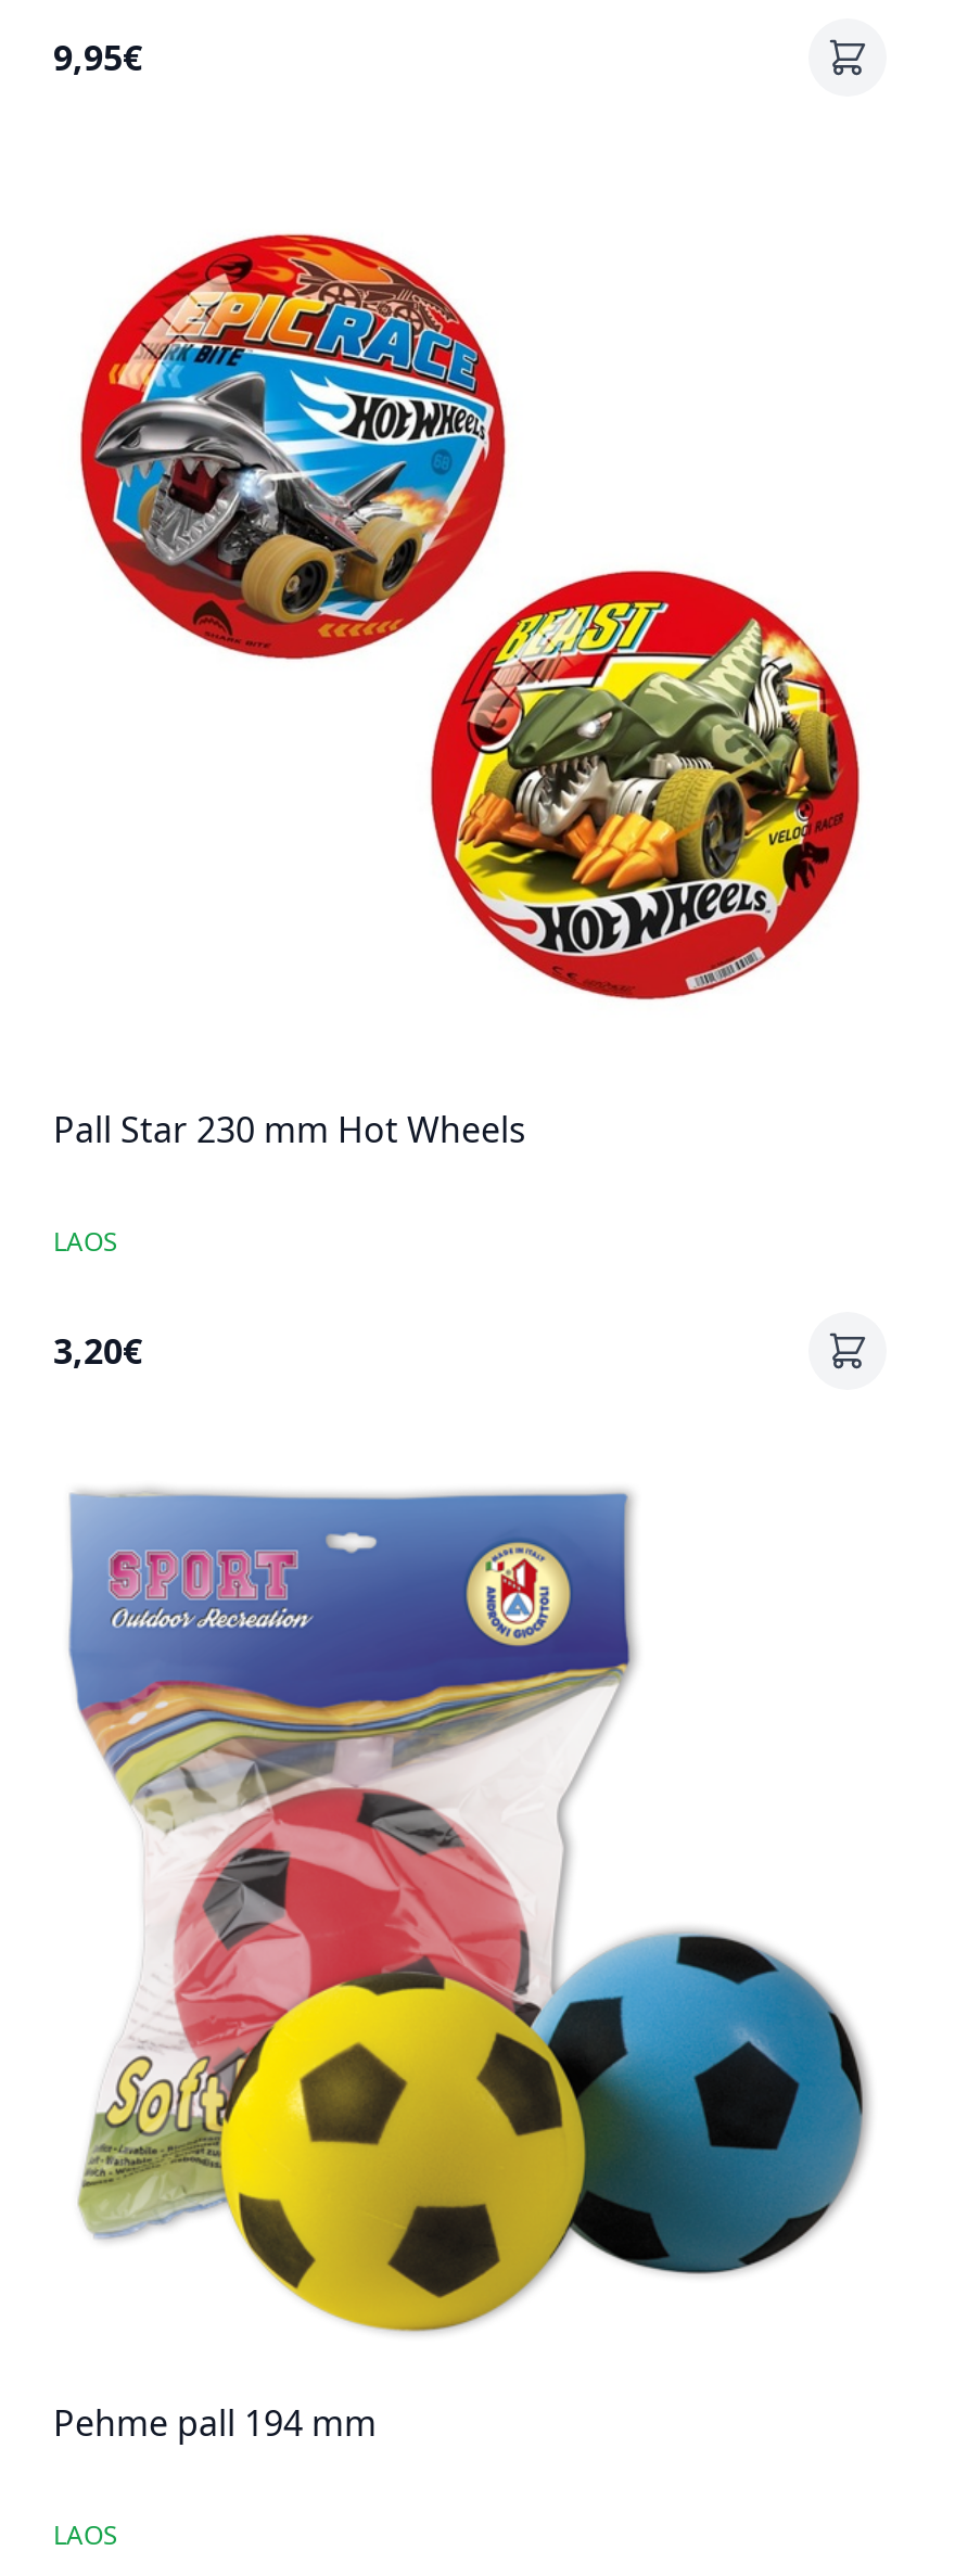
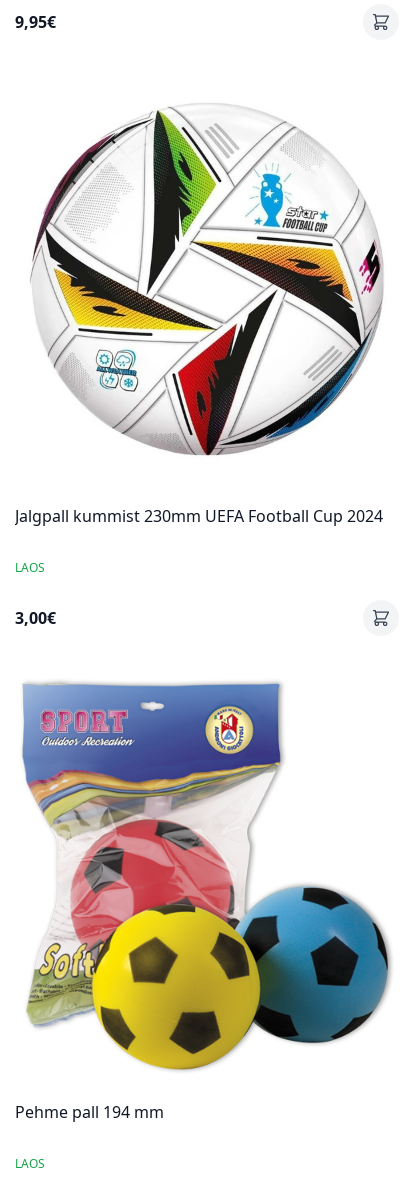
- [image]
+ [image]

- Pall Star 230 mm Hot Wheels
+ Jalgpall kummist 230mm UEFA Football Cup 2024

- 3,20€
+ 3,00€
